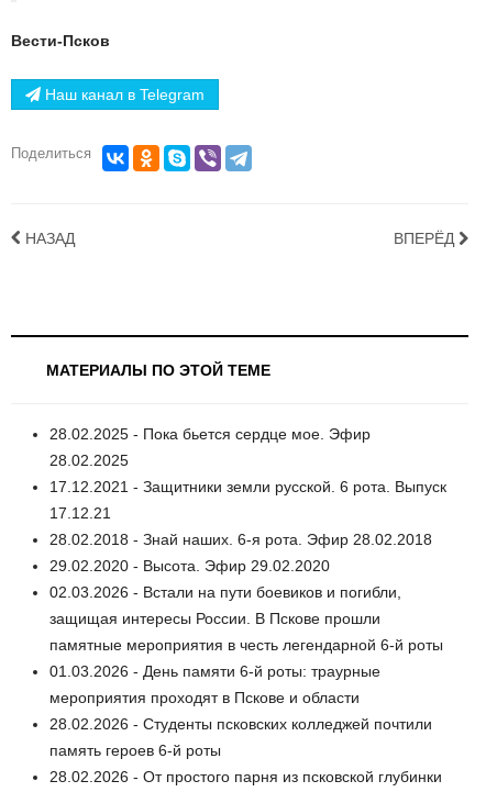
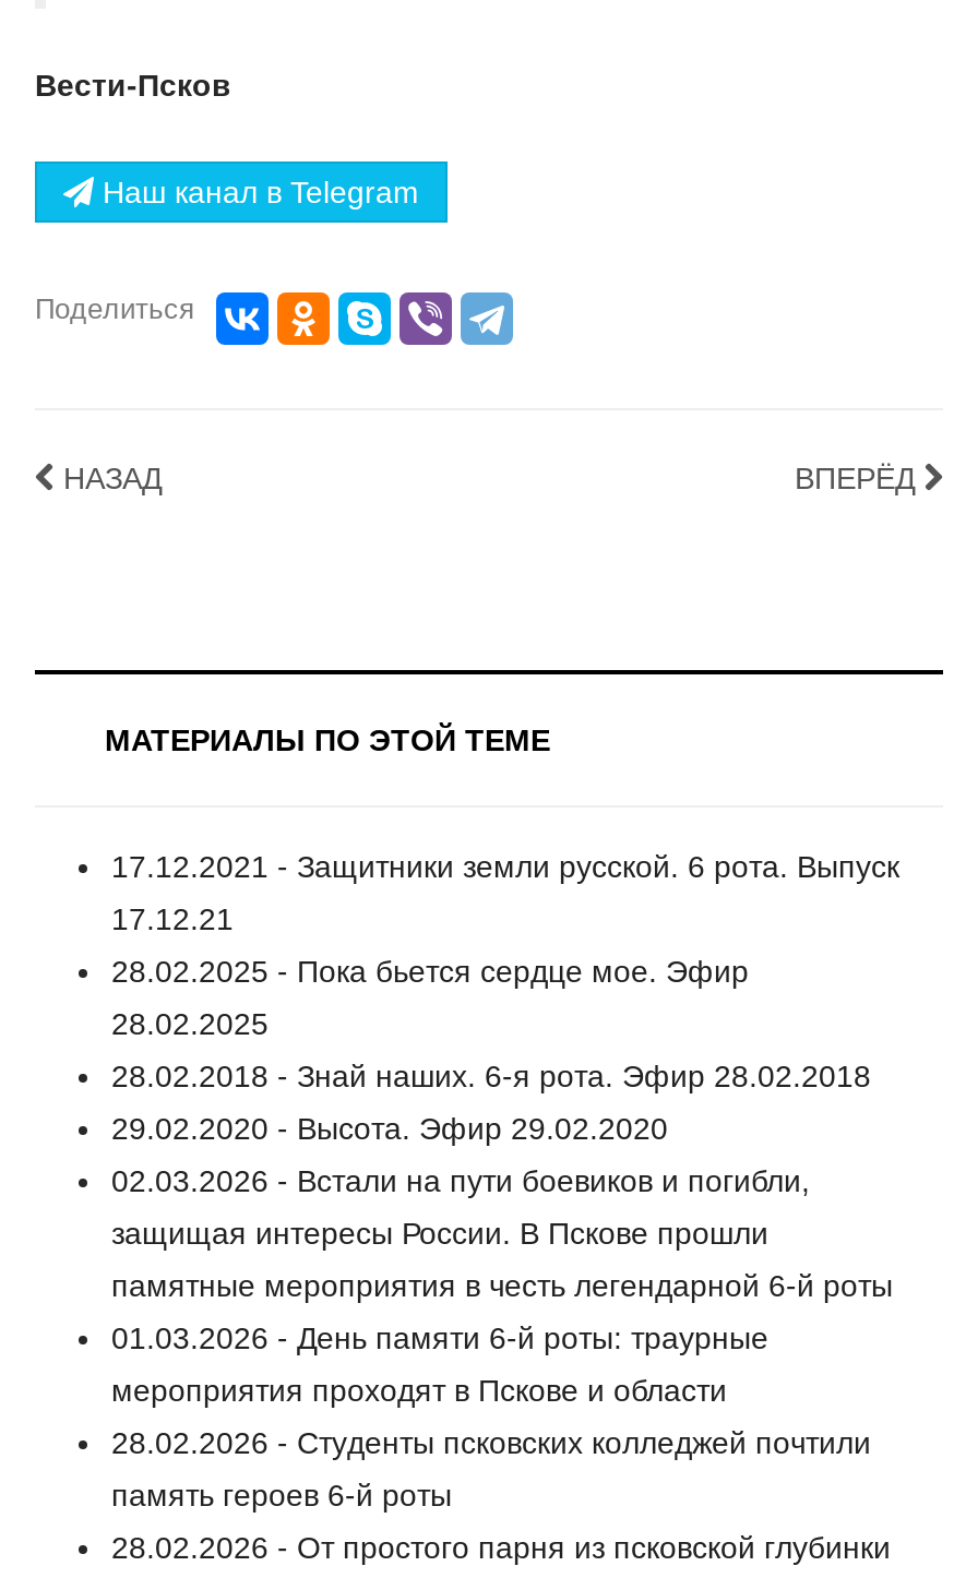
moved down: 28.02.2025 - Пока бьется сердце мое. Эфир | 28.02.2025

moved up: 17.12.2021 - Защитники земли русской. 6 рота. Выпуск | 17.12.21
